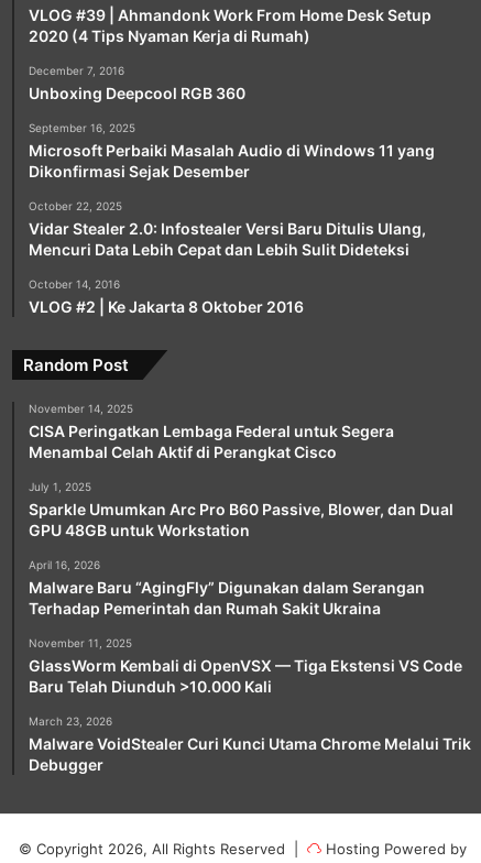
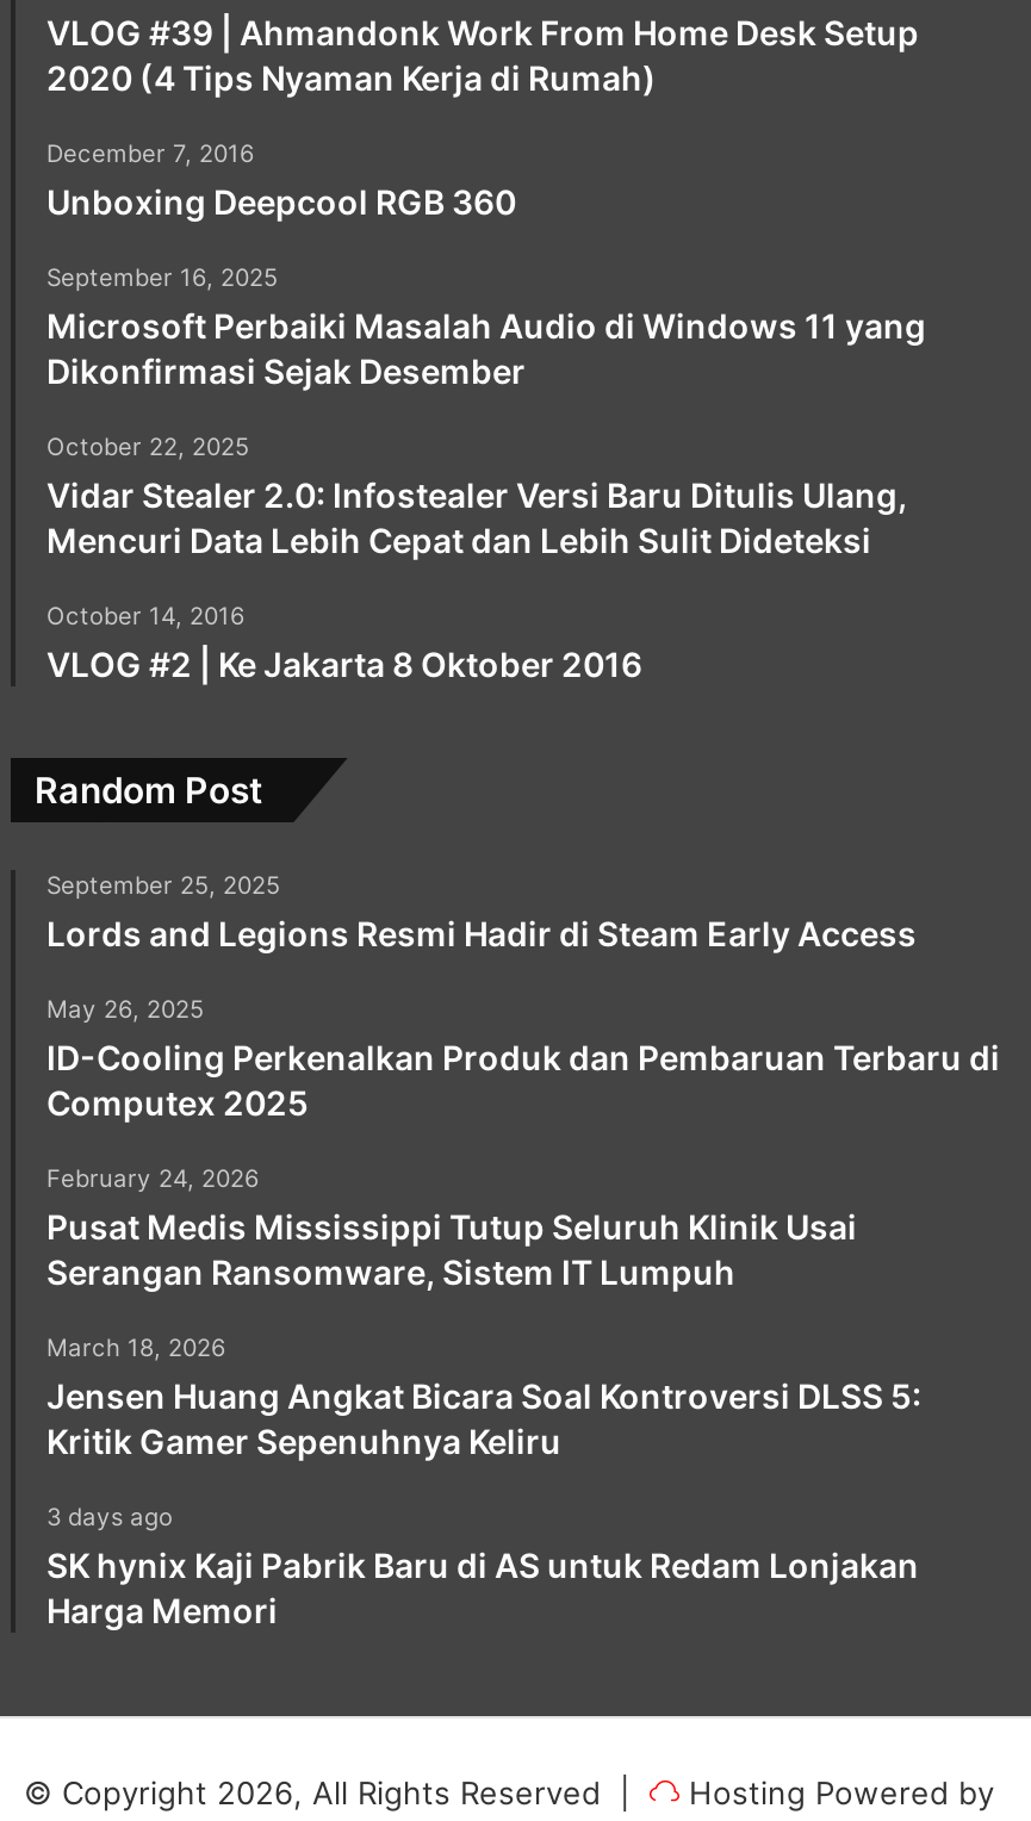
- November 14, 2025
- CISA Peringatkan Lembaga Federal untuk Segera
- Menambal Celah Aktif di Perangkat Cisco
+ September 25, 2025
+ Lords and Legions Resmi Hadir di Steam Early Access

- July 1, 2025
- Sparkle Umumkan Arc Pro B60 Passive, Blower, dan Dual
- GPU 48GB untuk Workstation
+ May 26, 2025
+ ID-Cooling Perkenalkan Produk dan Pembaruan Terbaru di
+ Computex 2025

- April 16, 2026
- Malware Baru “AgingFly” Digunakan dalam Serangan
- Terhadap Pemerintah dan Rumah Sakit Ukraina
+ February 24, 2026
+ Pusat Medis Mississippi Tutup Seluruh Klinik Usai
+ Serangan Ransomware, Sistem IT Lumpuh

- November 11, 2025
- GlassWorm Kembali di OpenVSX — Tiga Ekstensi VS Code
- Baru Telah Diunduh >10.000 Kali
+ March 18, 2026
+ Jensen Huang Angkat Bicara Soal Kontroversi DLSS 5:
+ Kritik Gamer Sepenuhnya Keliru

- March 23, 2026
- Malware VoidStealer Curi Kunci Utama Chrome Melalui Trik
- Debugger
+ 3 days ago
+ SK hynix Kaji Pabrik Baru di AS untuk Redam Lonjakan
+ Harga Memori
